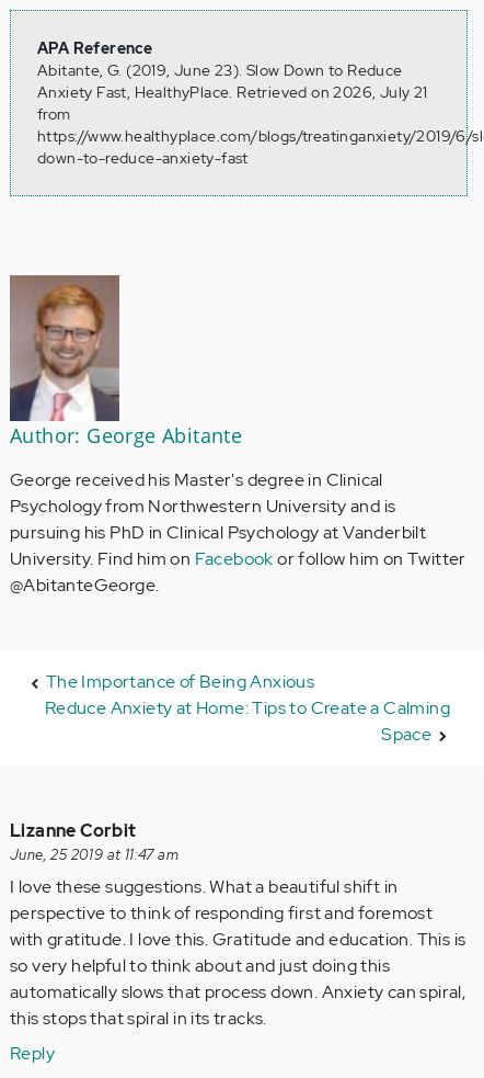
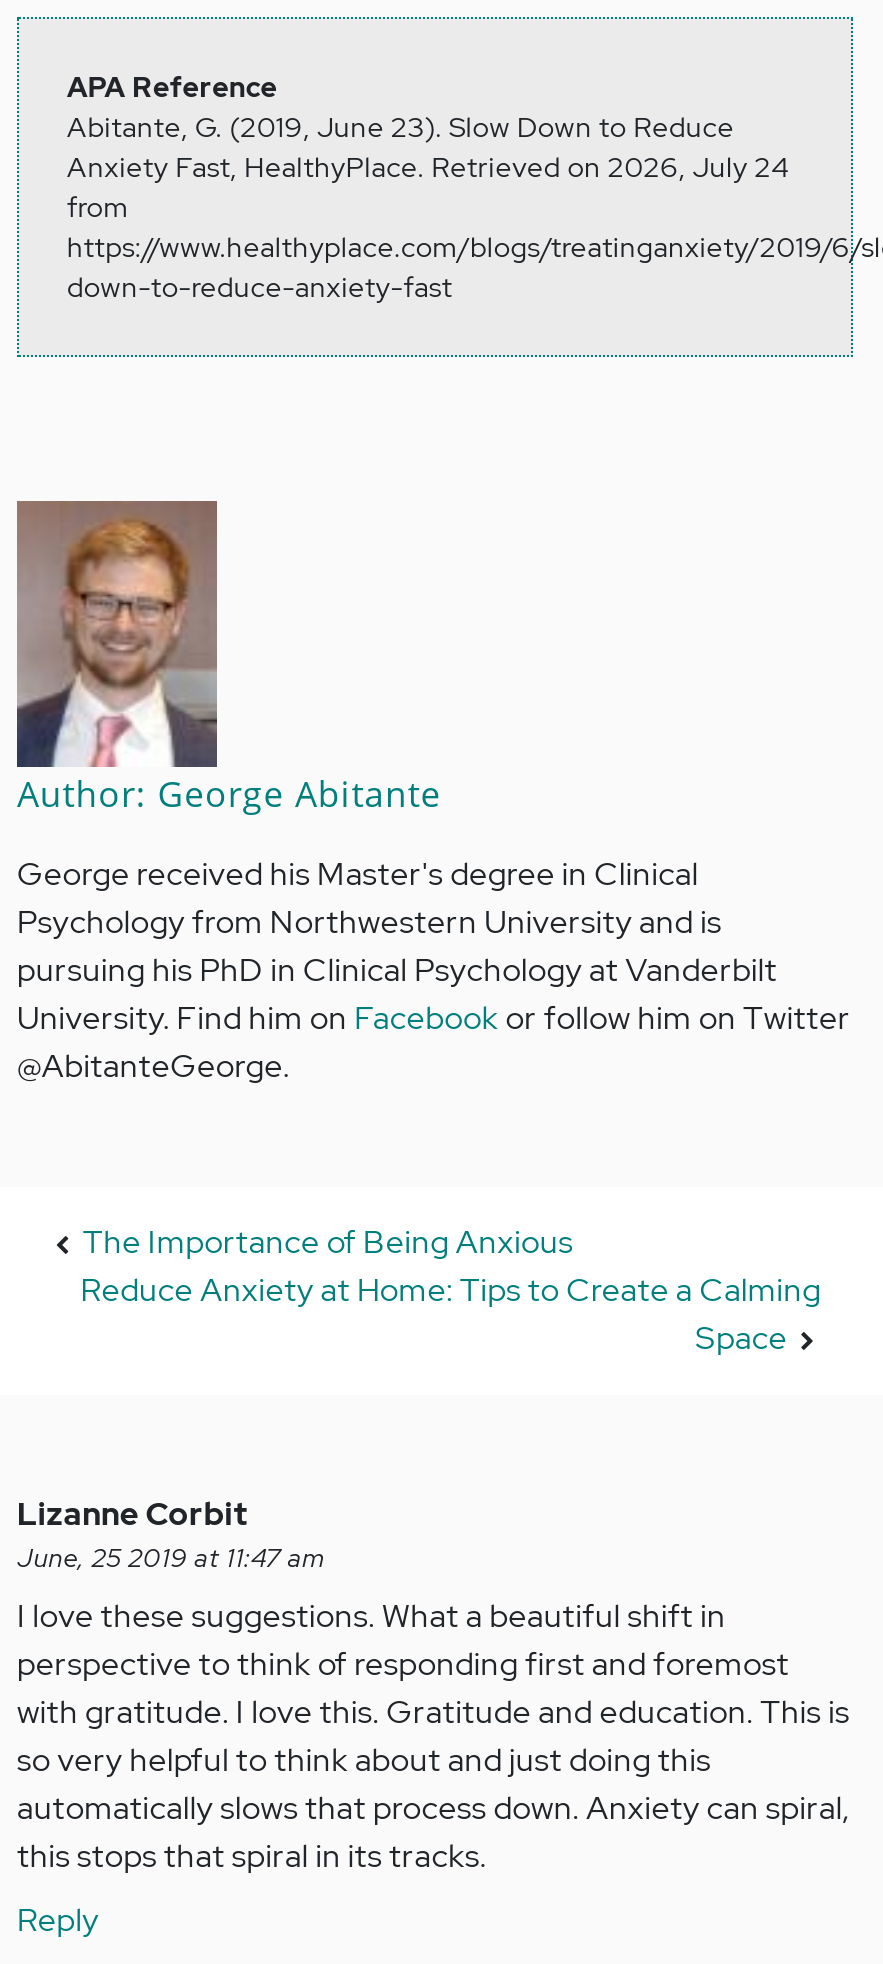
- Anxiety Fast, HealthyPlace. Retrieved on 2026, July 21
+ Anxiety Fast, HealthyPlace. Retrieved on 2026, July 24
